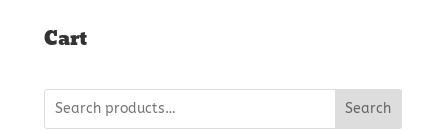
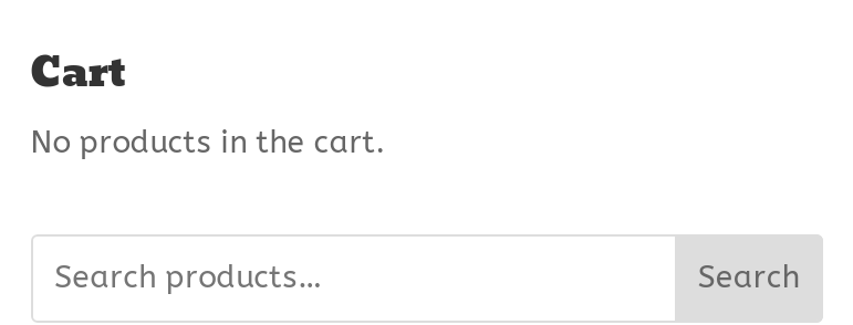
+ No products in the cart.
